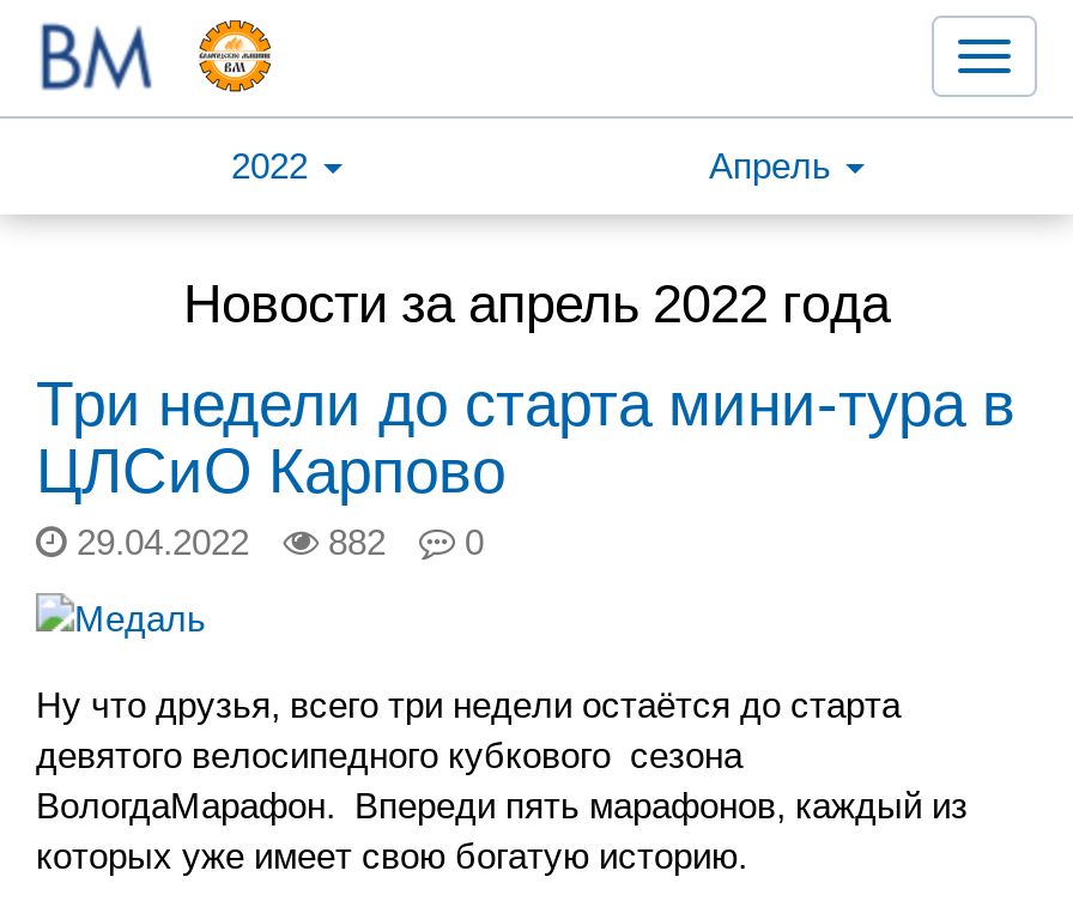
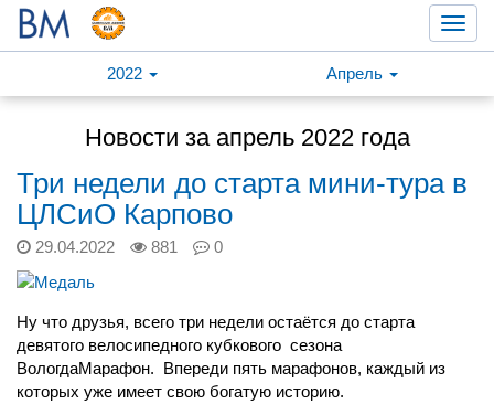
- 29.04.2022 882 0
+ 29.04.2022 881 0
